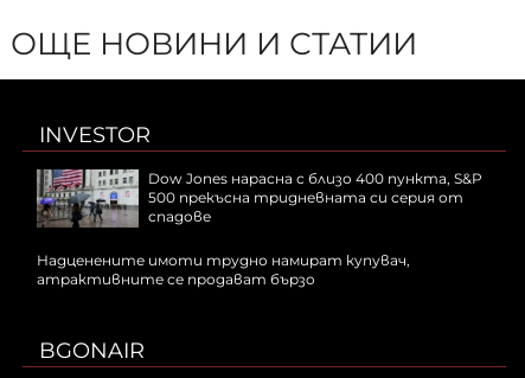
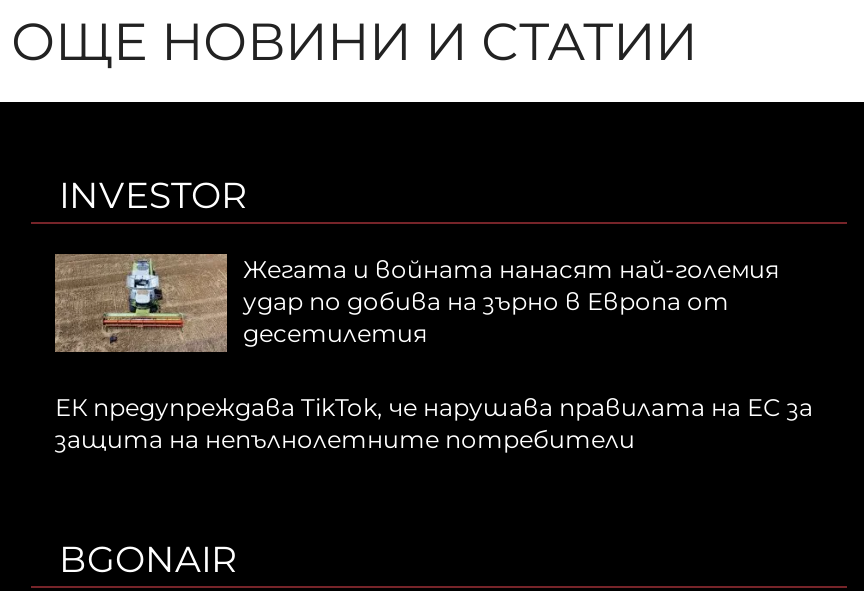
- [image]
- Dow Jones нарасна с близо 400 пункта, S&P
- 500 прекъсна тридневната си серия от
- спадове
+ [image]
+ Жегата и войната нанасят най-големия
+ удар по добива на зърно в Европа от
+ десетилетия

- Надценените имоти трудно намират купувач,
- атрактивните се продават бързо
+ ЕК предупреждава TikTok, че нарушава правилата на ЕС за
+ защита на непълнолетните потребители
